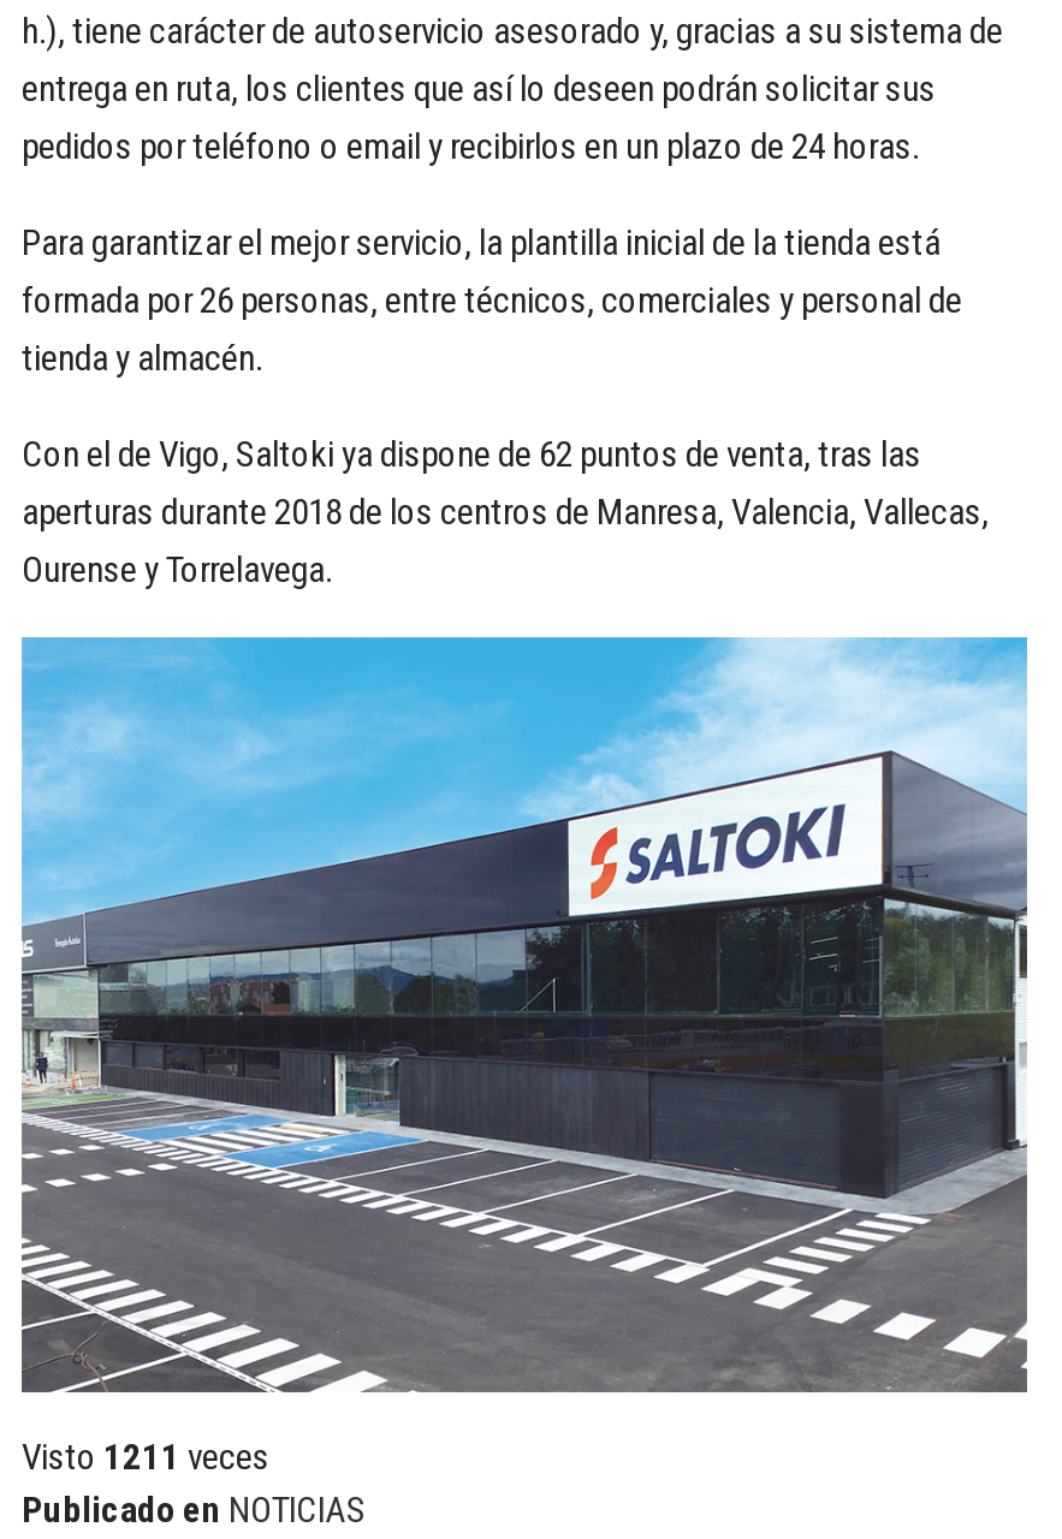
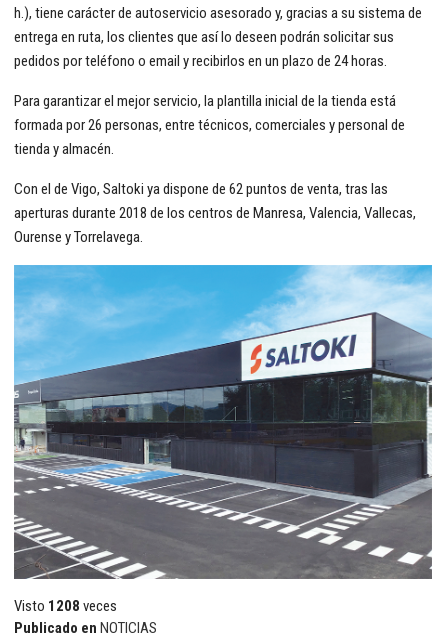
- Visto 1211 veces
+ Visto 1208 veces
